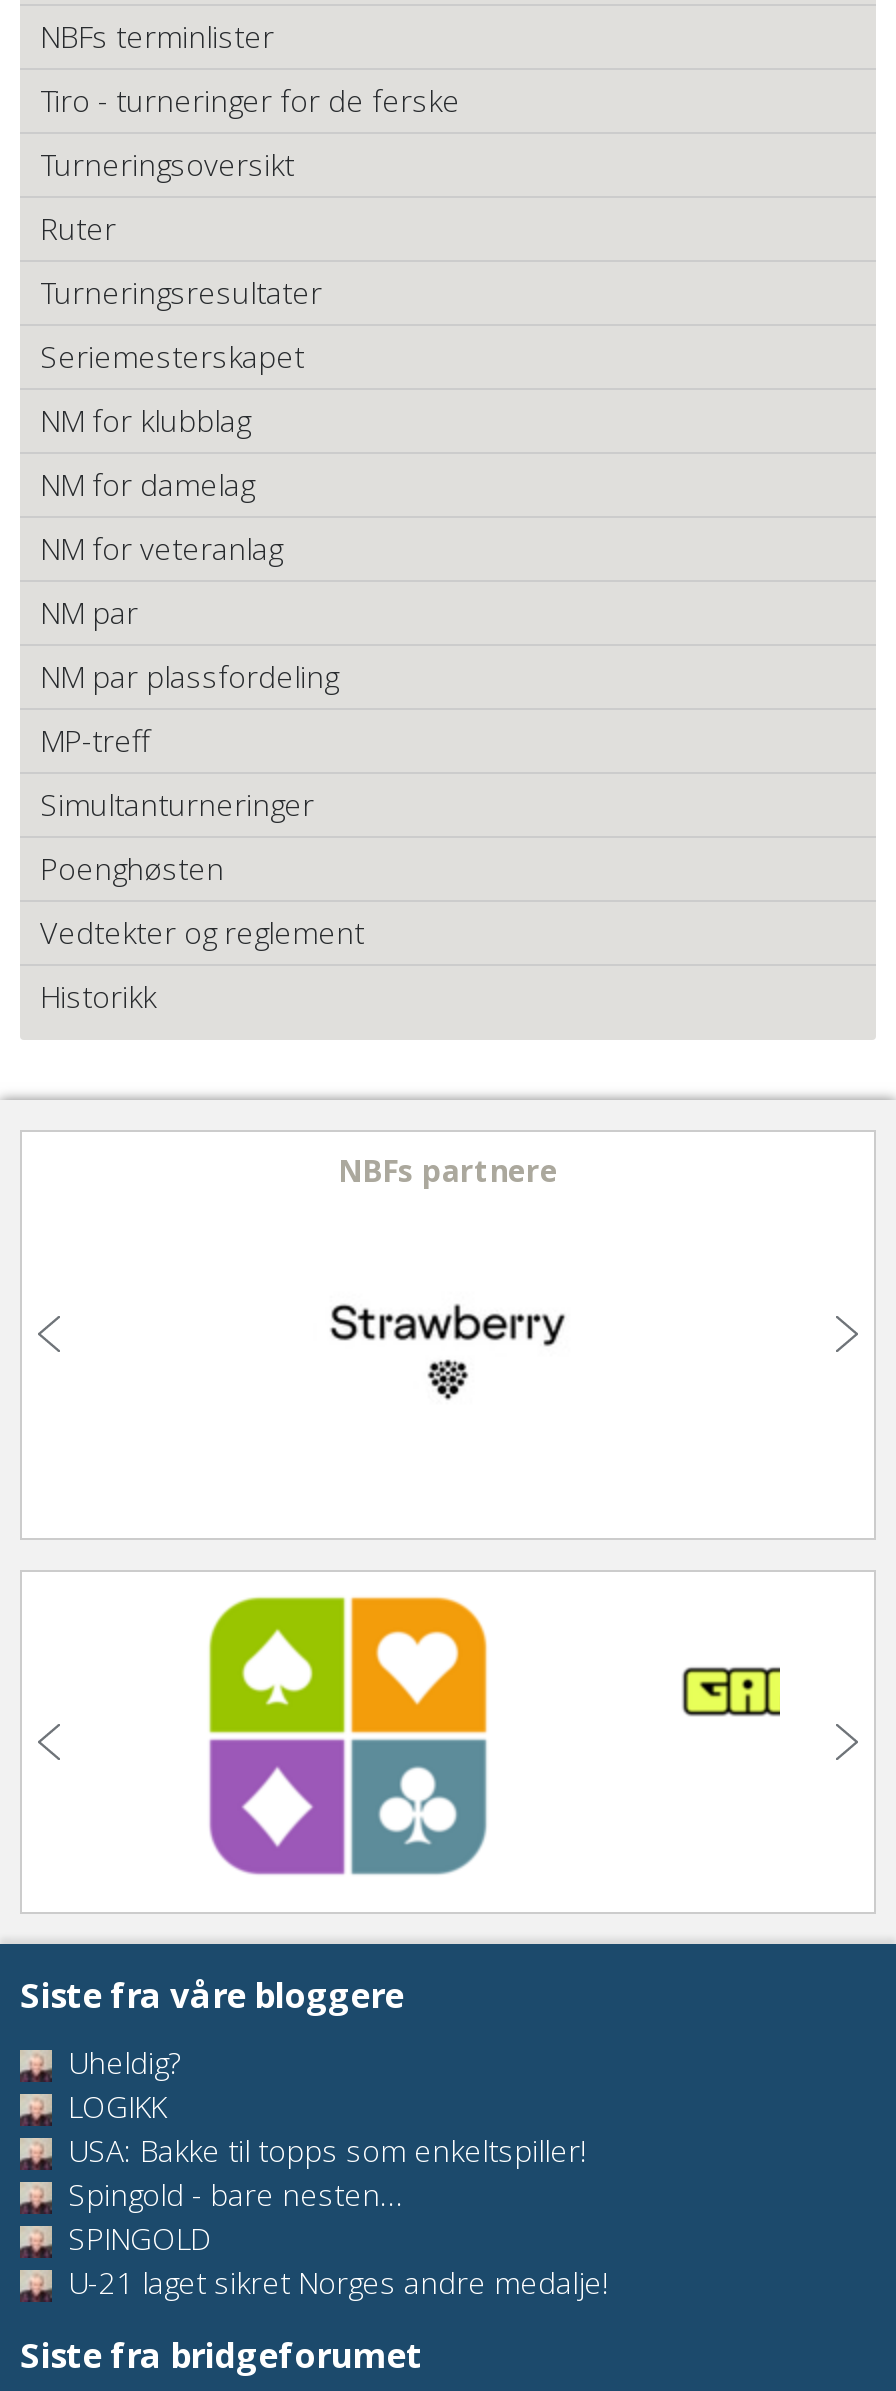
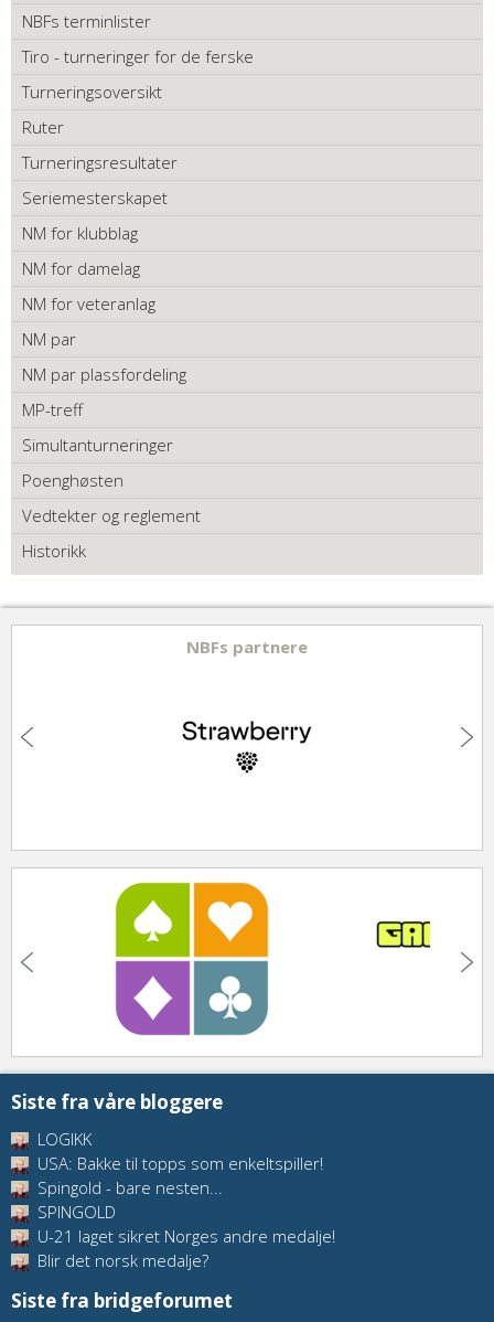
- Uheldig?

moved up: LOGIKK | USA: Bakke til topps som enkeltspiller! | Spingold - bare nesten... | SPINGOLD | U-21 laget sikret Norges andre medalje!

+ Blir det norsk medalje?
